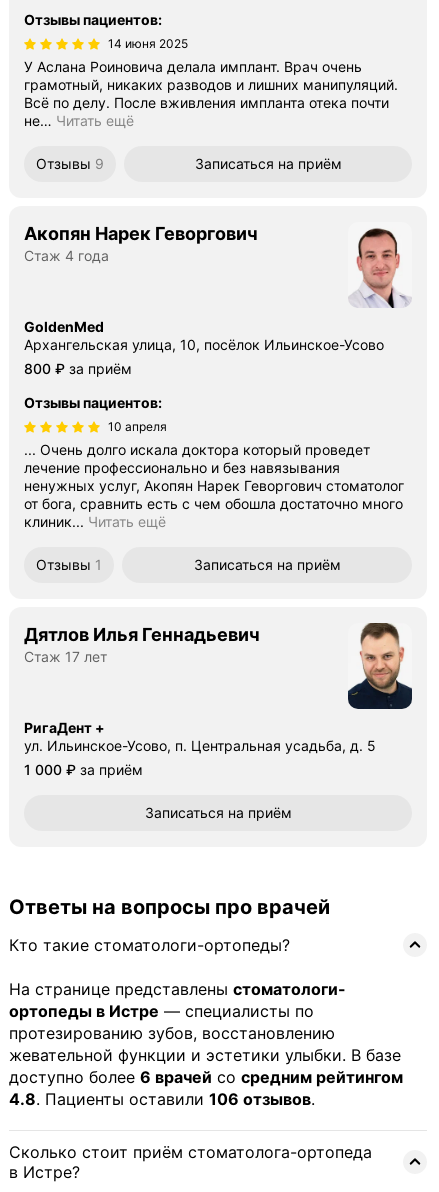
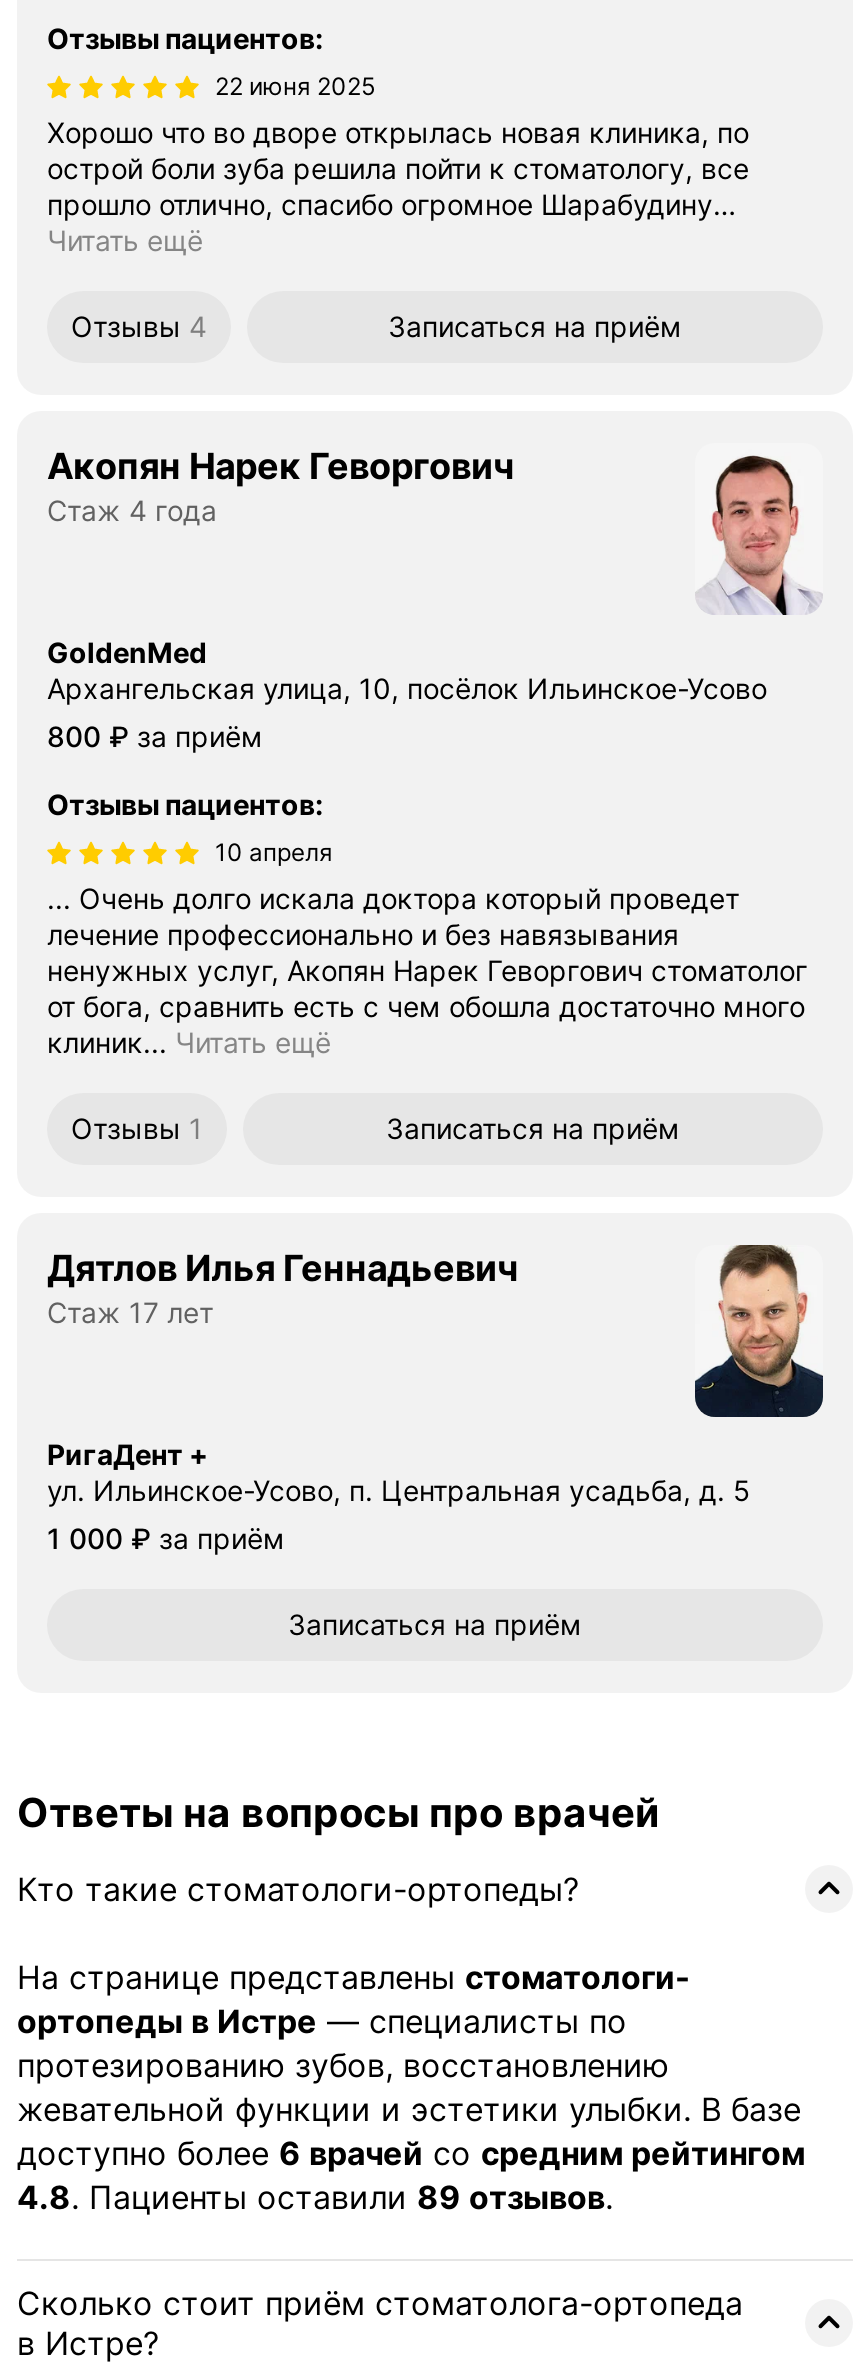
- 14 июня 2025
- У Аслана Роиновича делала имплант. Врач очень
- грамотный, никаких разводов и лишних манипуляций.
- Всё по делу. После вживления импланта отека почти
- не … Читать ещё
+ 22 июня 2025
+ Хорошо что во дворе открылась новая клиника, по
+ острой боли зуба решила пойти к стоматологу, все
+ прошло отлично, спасибо огромное Шарабудину…
+ Читать ещё

- Отзывы 9
+ Отзывы 4

- 4.8. Пациенты оставили 106 отзывов.
+ 4.8. Пациенты оставили 89 отзывов.
